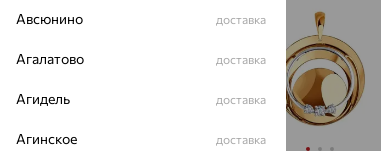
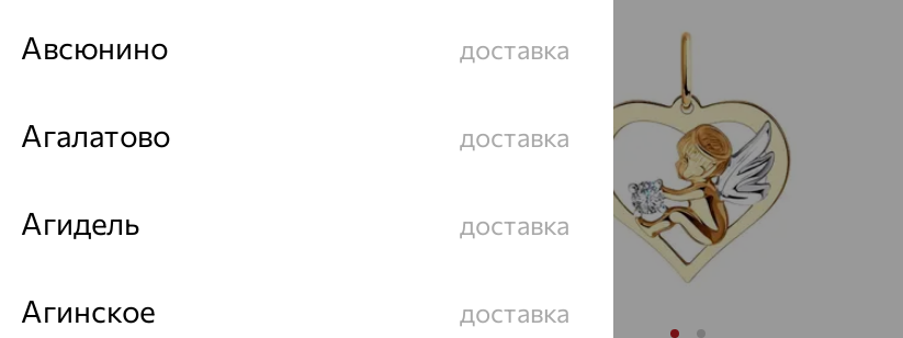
- [image]
+ [image]
